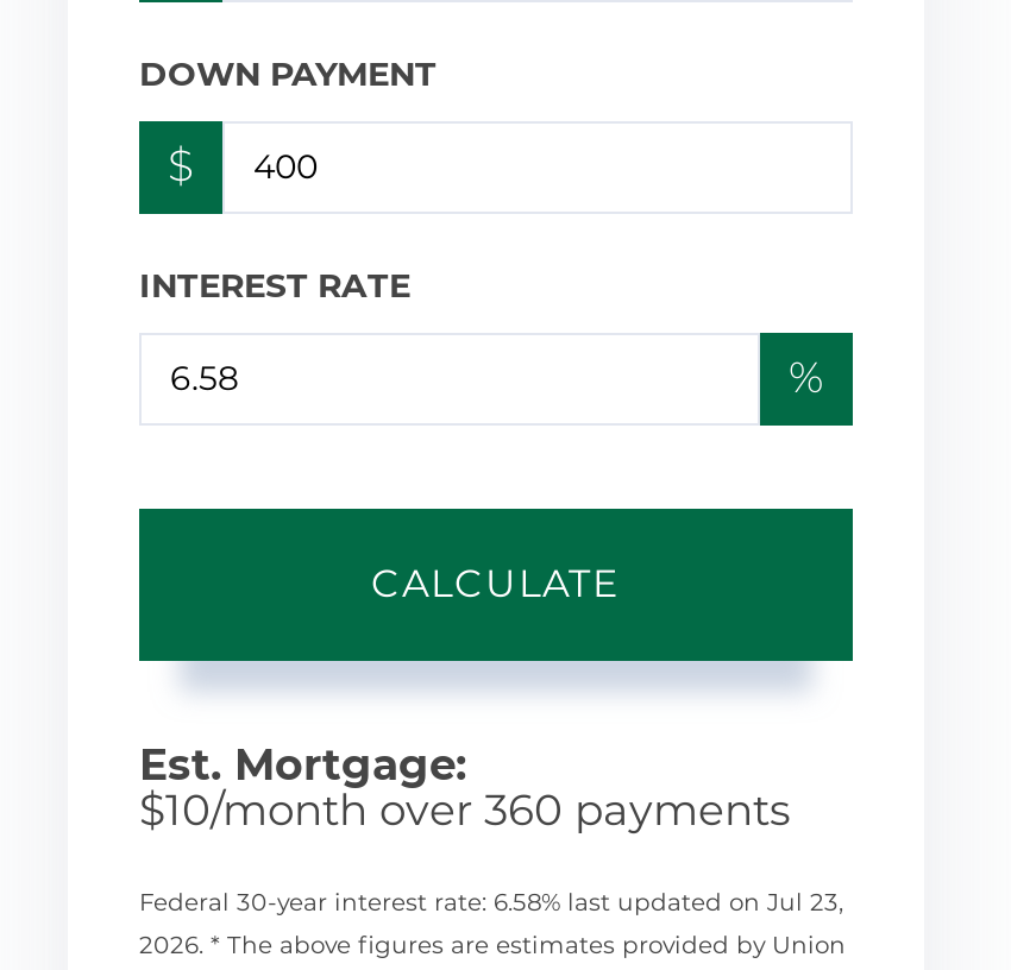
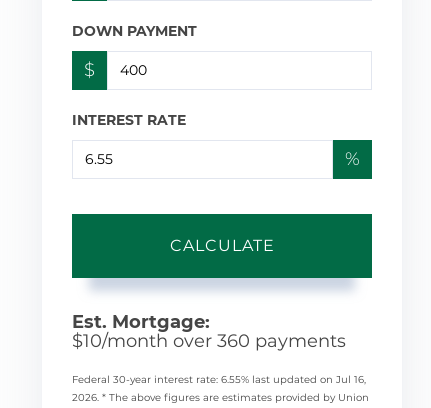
- Federal 30-year interest rate: 6.58% last updated on Jul 23,
+ Federal 30-year interest rate: 6.55% last updated on Jul 16,
